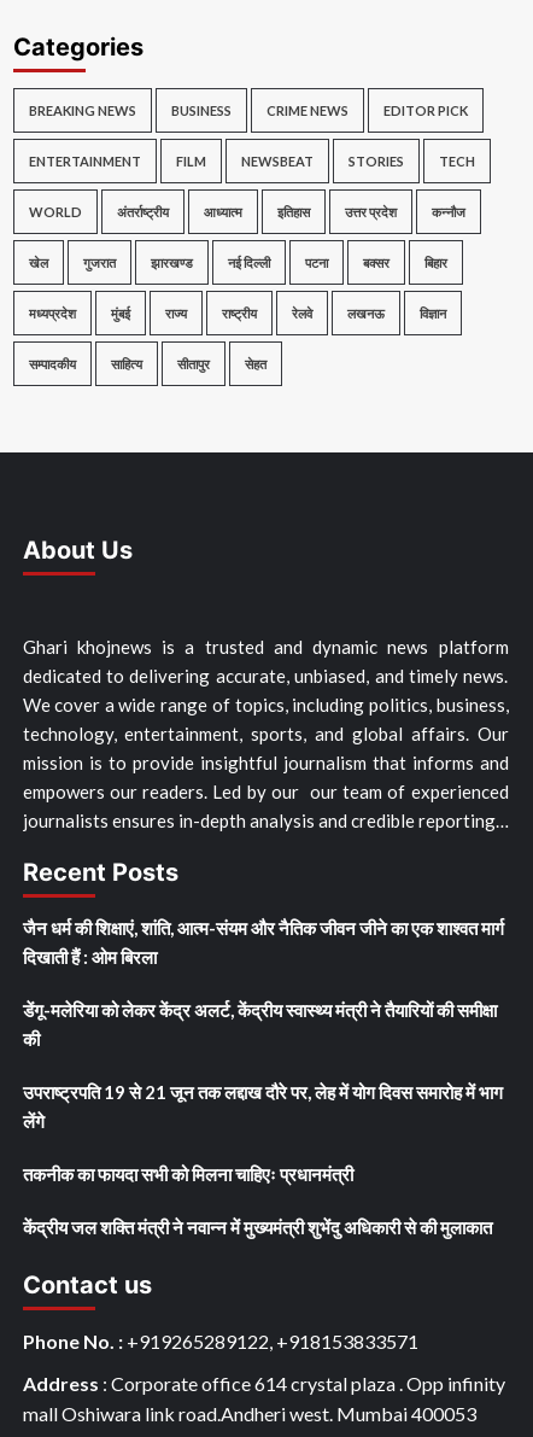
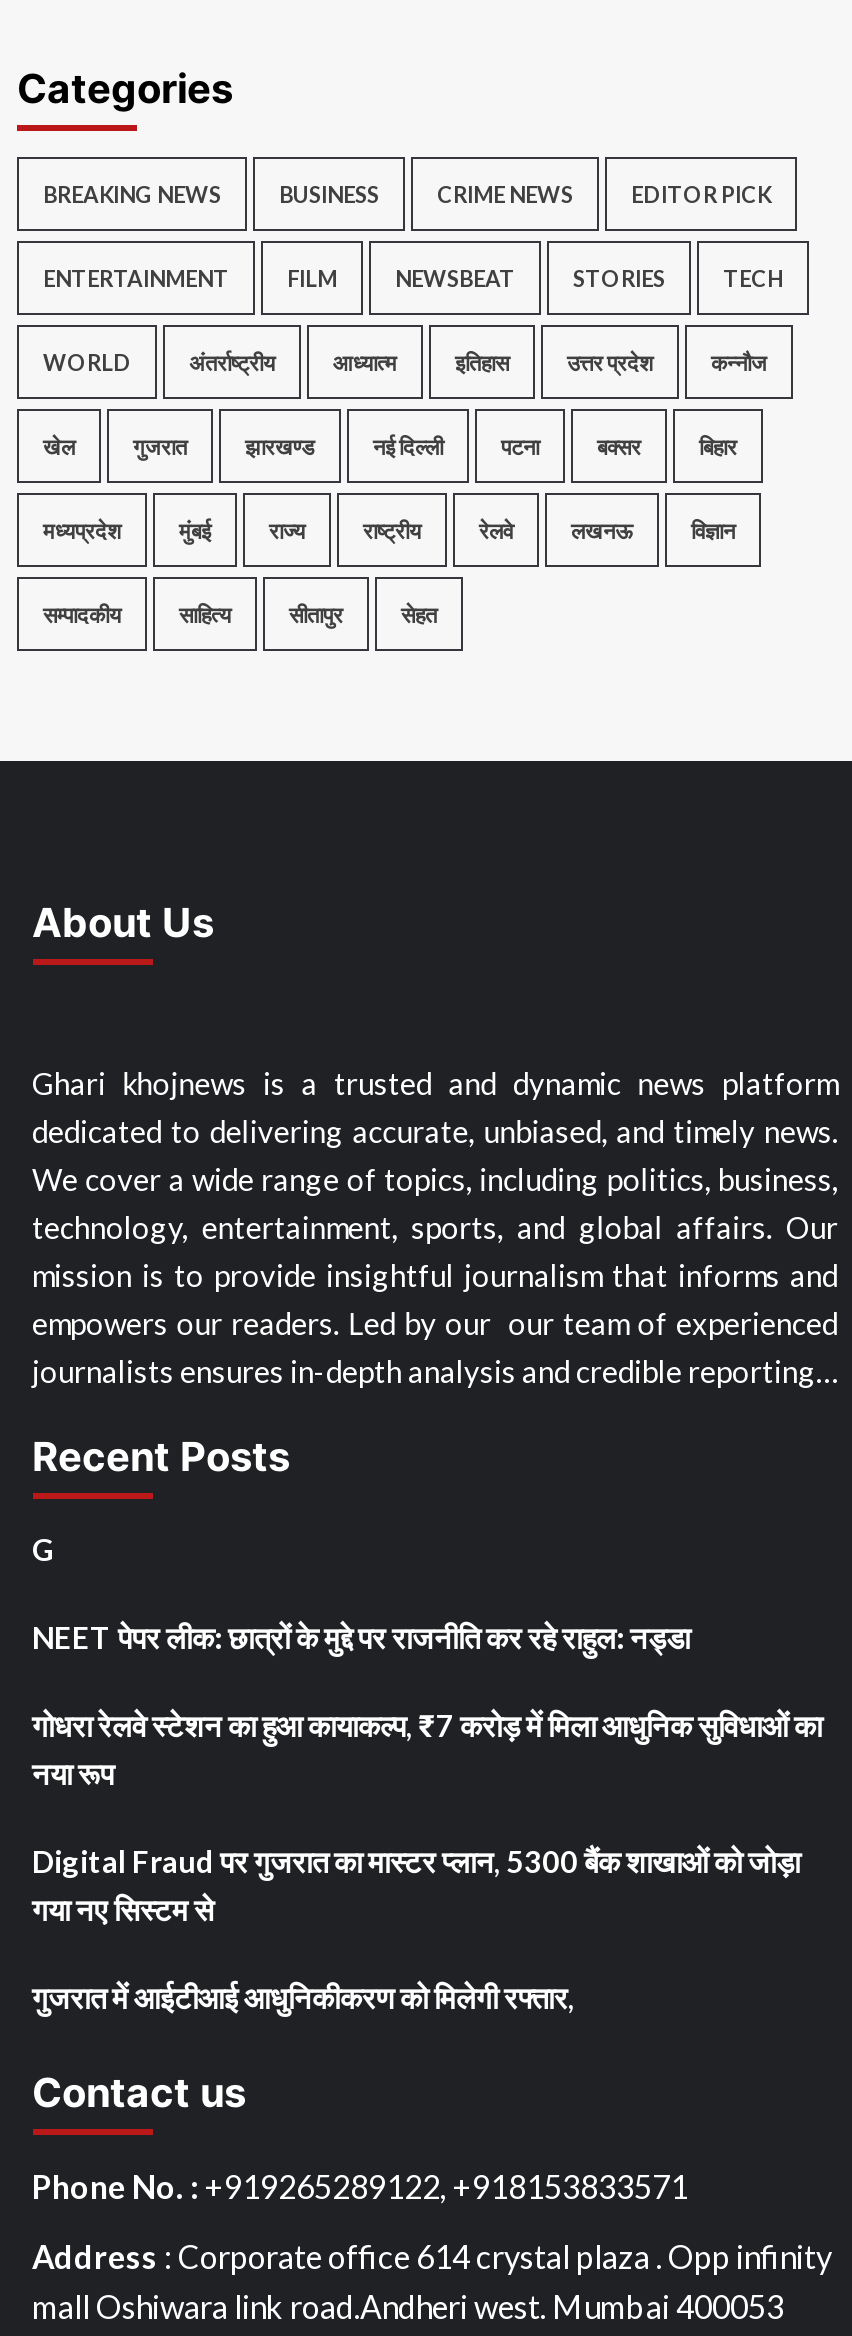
- जैन धर्म की शिक्षाएं, शांति, आत्म-संयम और नैतिक जीवन जीने का एक शाश्वत मार्ग
- दिखाती हैं : ओम बिरला
+ G

- डेंगू-मलेरिया को लेकर केंद्र अलर्ट, केंद्रीय स्वास्थ्य मंत्री ने तैयारियों की समीक्षा
- की
+ NEET पेपर लीक: छात्रों के मुद्दे पर राजनीति कर रहे राहुल: नड्डा

- उपराष्ट्रपति 19 से 21 जून तक लद्दाख दौरे पर, लेह में योग दिवस समारोह में भाग
- लेंगे
+ गोधरा रेलवे स्टेशन का हुआ कायाकल्प, ₹7 करोड़ में मिला आधुनिक सुविधाओं का
+ नया रूप

- तकनीक का फायदा सभी को मिलना चाहिएः प्रधानमंत्री
+ Digital Fraud पर गुजरात का मास्टर प्लान, 5300 बैंक शाखाओं को जोड़ा
+ गया नए सिस्टम से

- केंद्रीय जल शक्ति मंत्री ने नवान्न में मुख्यमंत्री शुभेंदु अधिकारी से की मुलाकात
+ गुजरात में आईटीआई आधुनिकीकरण को मिलेगी रफ्तार,
